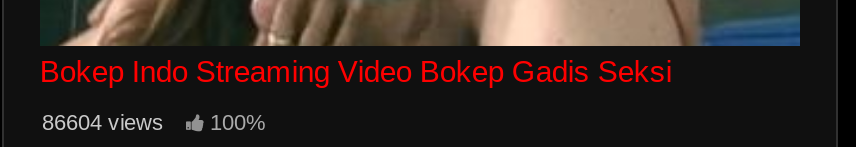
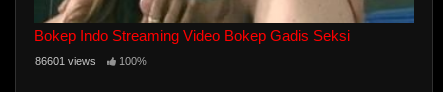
- 86604 views 100%
+ 86601 views 100%
